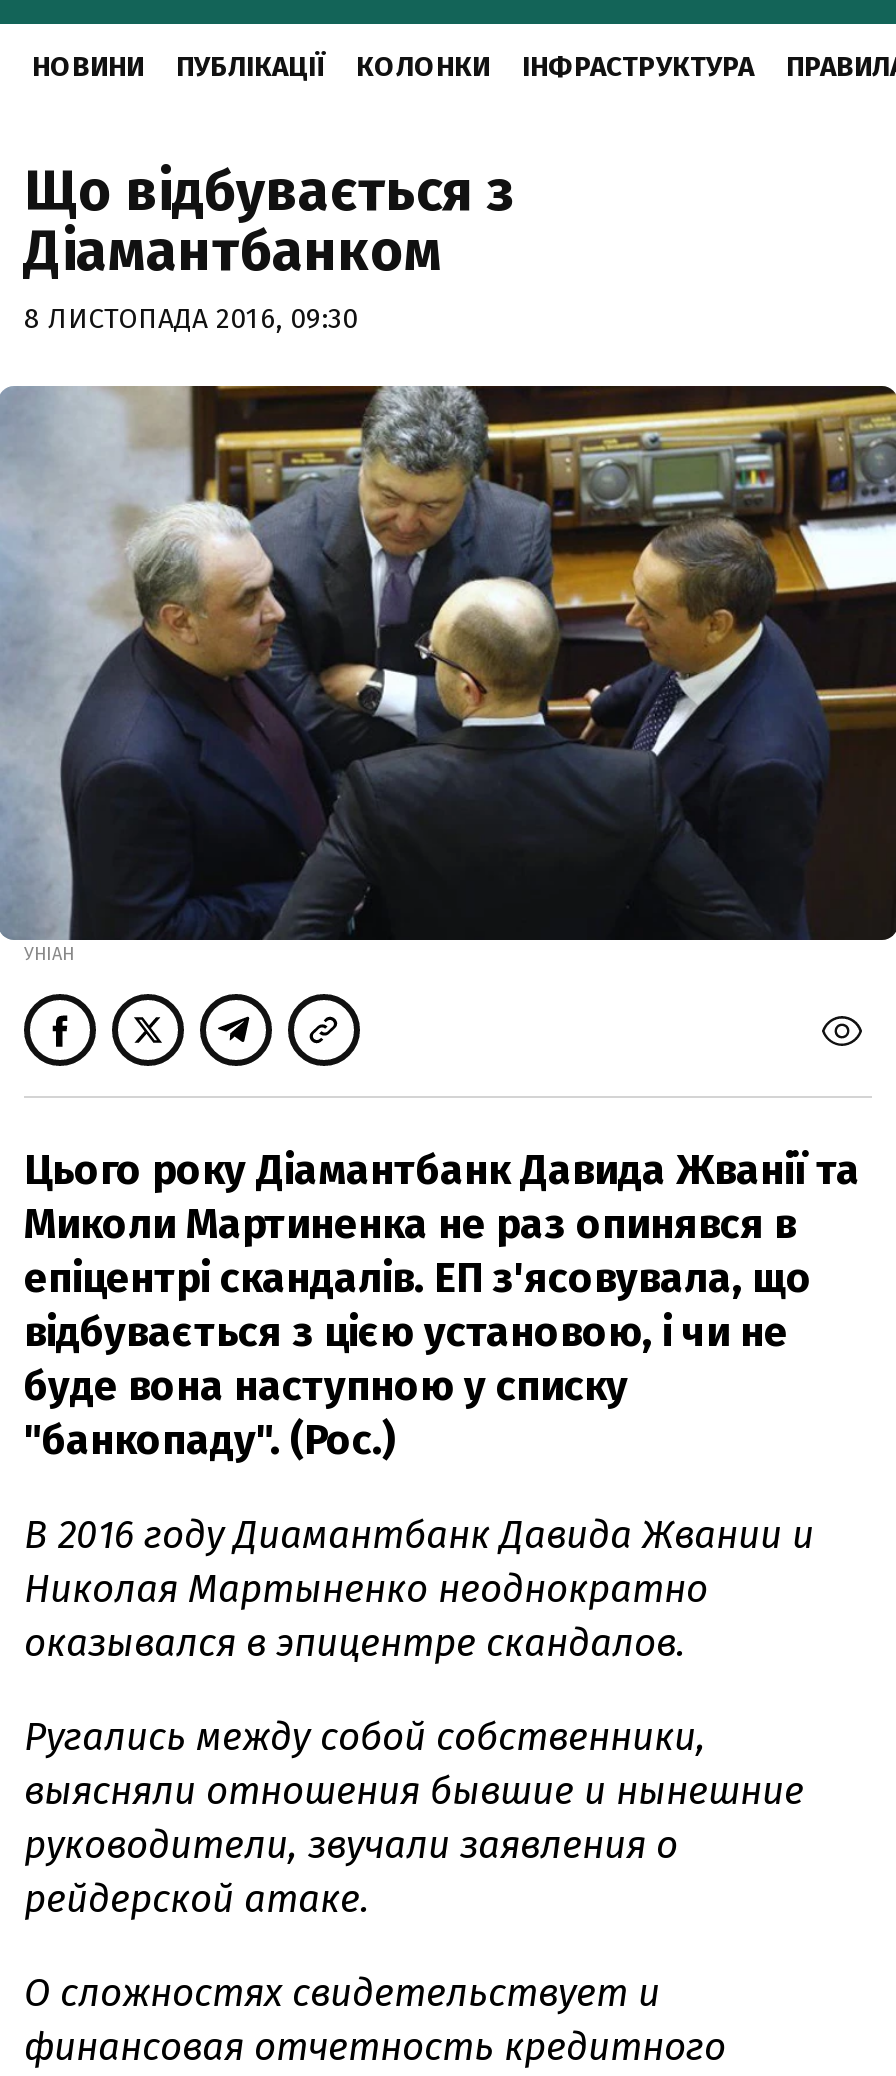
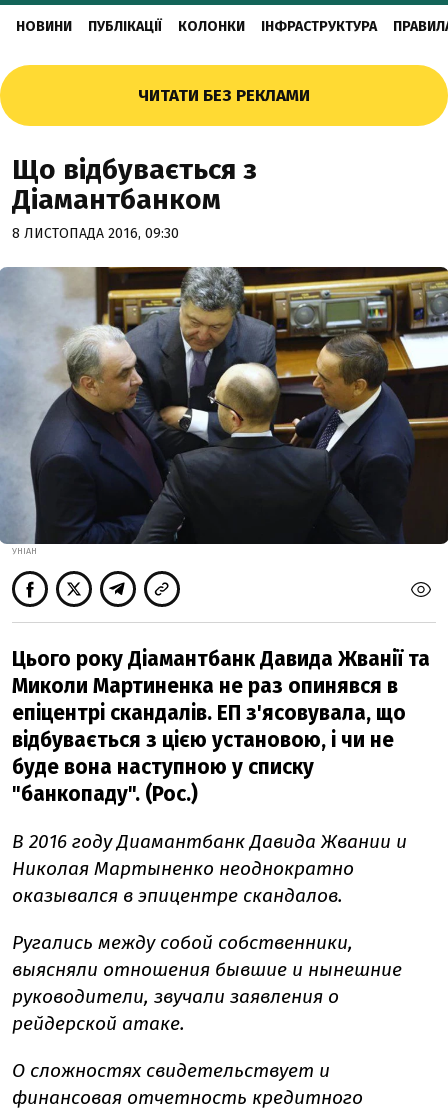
+ ЧИТАТИ БЕЗ РЕКЛАМИ
